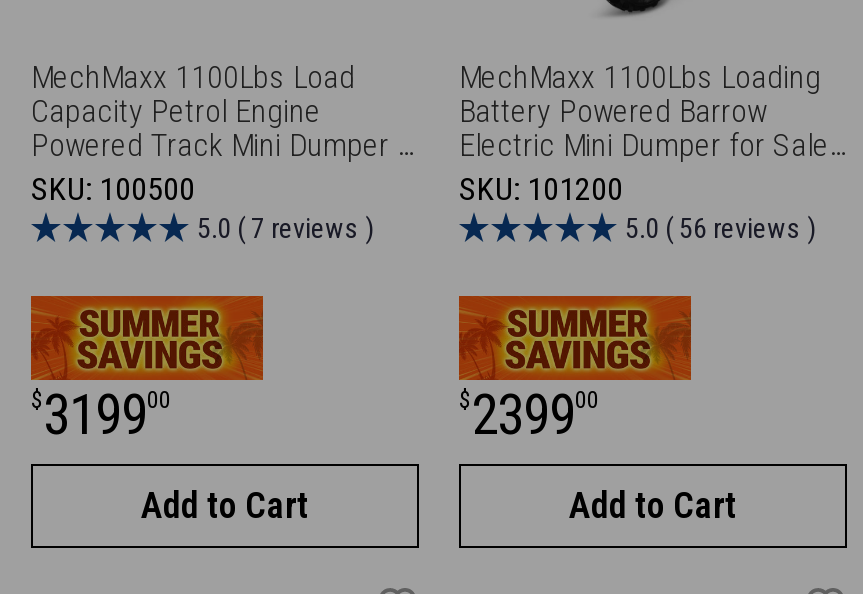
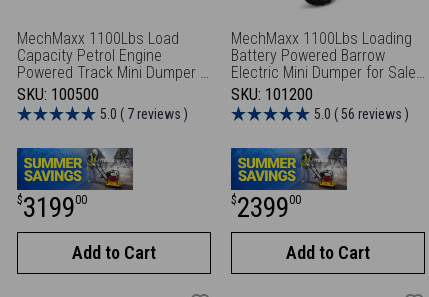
- [image]
+ [image]

- [image]
+ [image]
